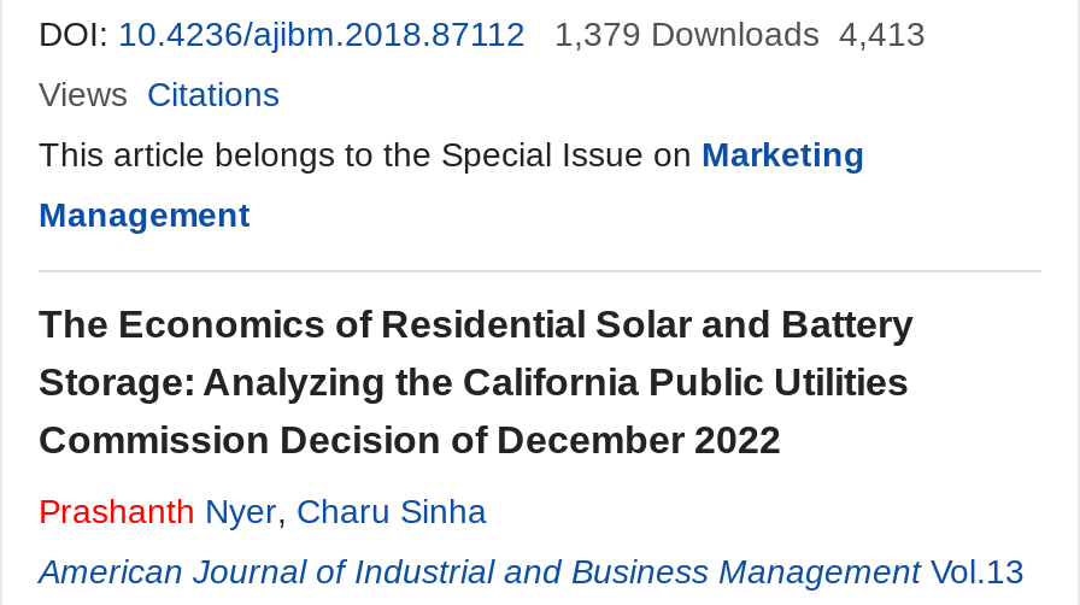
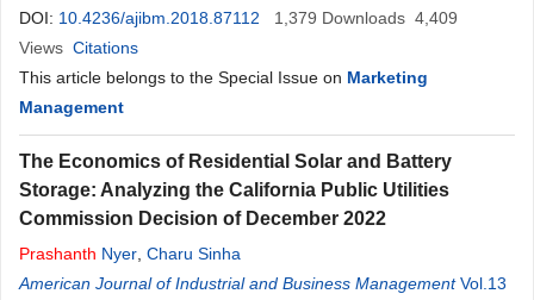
- DOI: 10.4236/ajibm.2018.87112 1,379 Downloads 4,413
+ DOI: 10.4236/ajibm.2018.87112 1,379 Downloads 4,409
